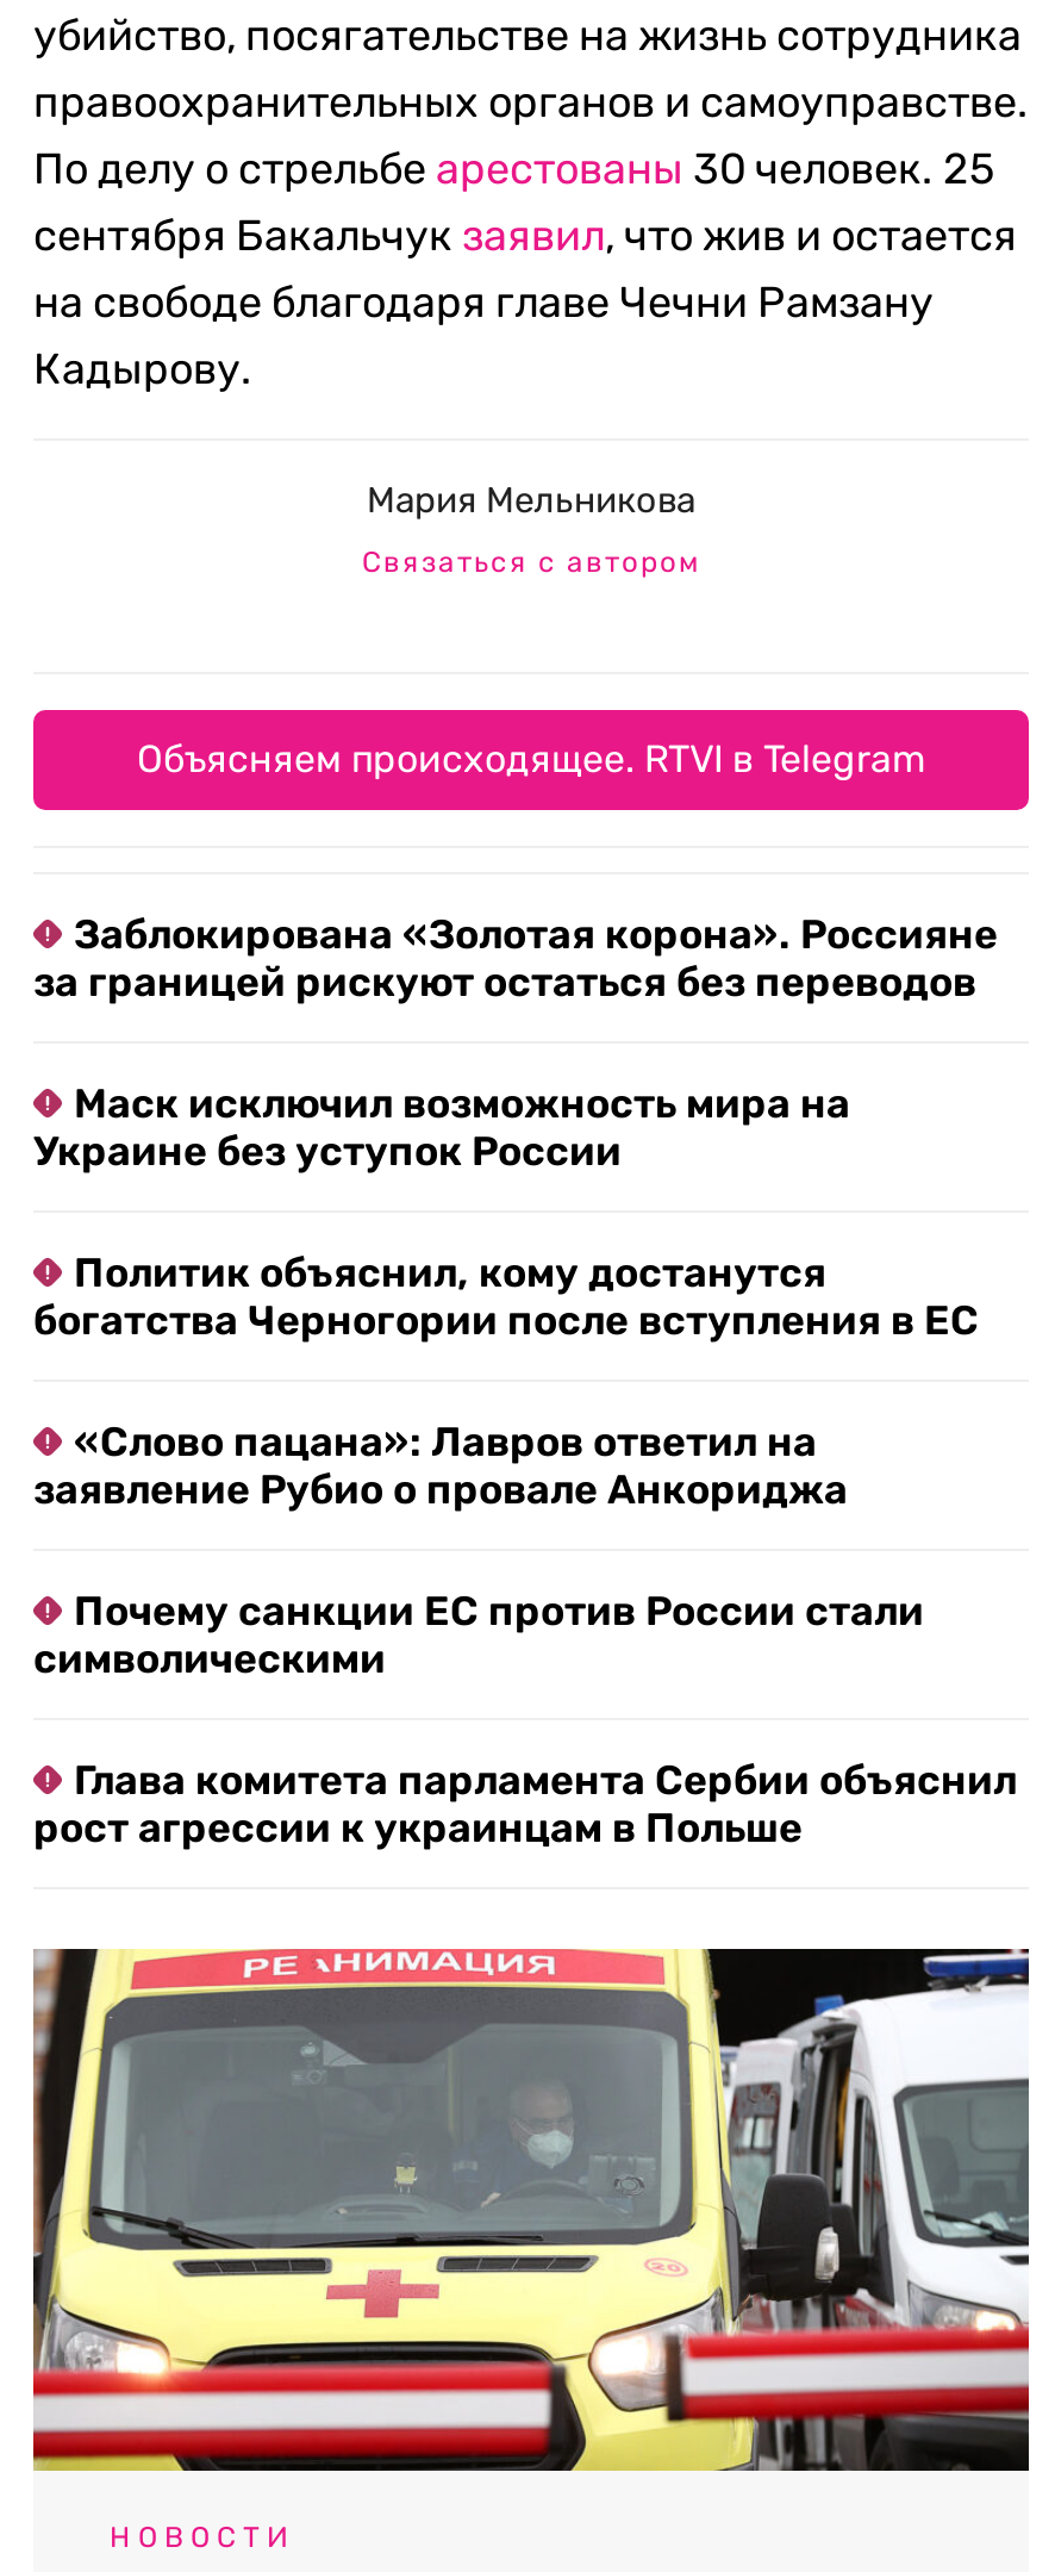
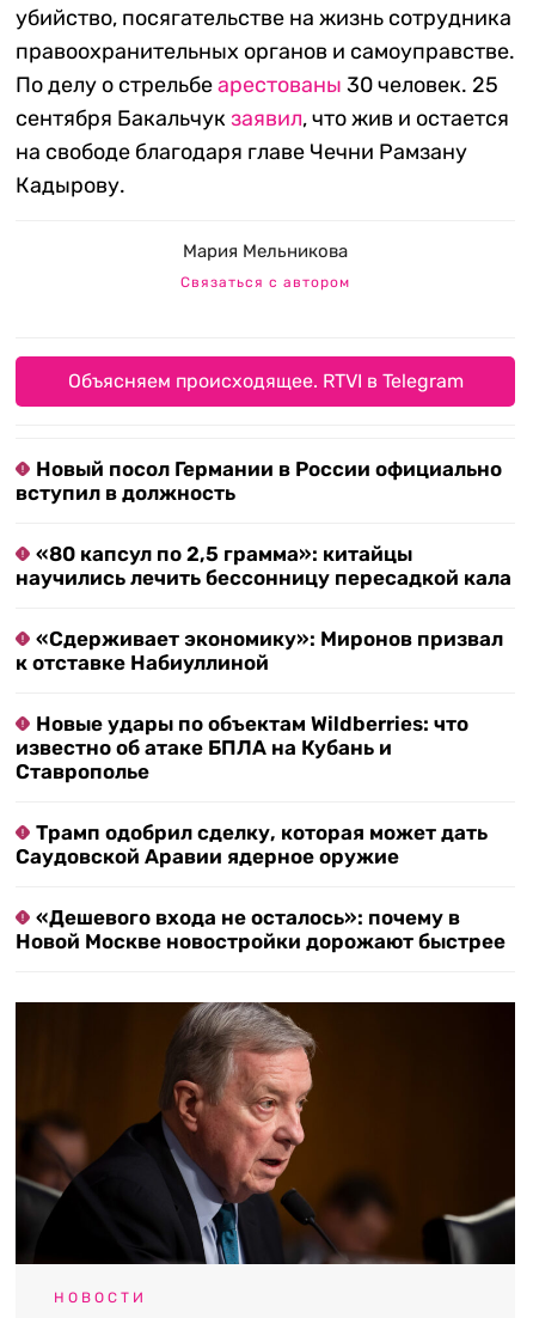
- Заблокирована «Золотая корона». Россияне
- за границей рискуют остаться без переводов
+ Новый посол Германии в России официально
+ вступил в должность

- Маск исключил возможность мира на
- Украине без уступок России
+ «80 капсул по 2,5 грамма»: китайцы
+ научились лечить бессонницу пересадкой кала

- Политик объяснил, кому достанутся
- богатства Черногории после вступления в ЕС
+ «Сдерживает экономику»: Миронов призвал
+ к отставке Набиуллиной

- «Слово пацана»: Лавров ответил на
- заявление Рубио о провале Анкориджа
+ Новые удары по объектам Wildberries: что
+ известно об атаке БПЛА на Кубань и
+ Ставрополье

- Почему санкции ЕС против России стали
- символическими
+ Трамп одобрил сделку, которая может дать
+ Саудовской Аравии ядерное оружие

- Глава комитета парламента Сербии объяснил
- рост агрессии к украинцам в Польше
+ «Дешевого входа не осталось»: почему в
+ Новой Москве новостройки дорожают быстрее

- [image]
+ [image]
